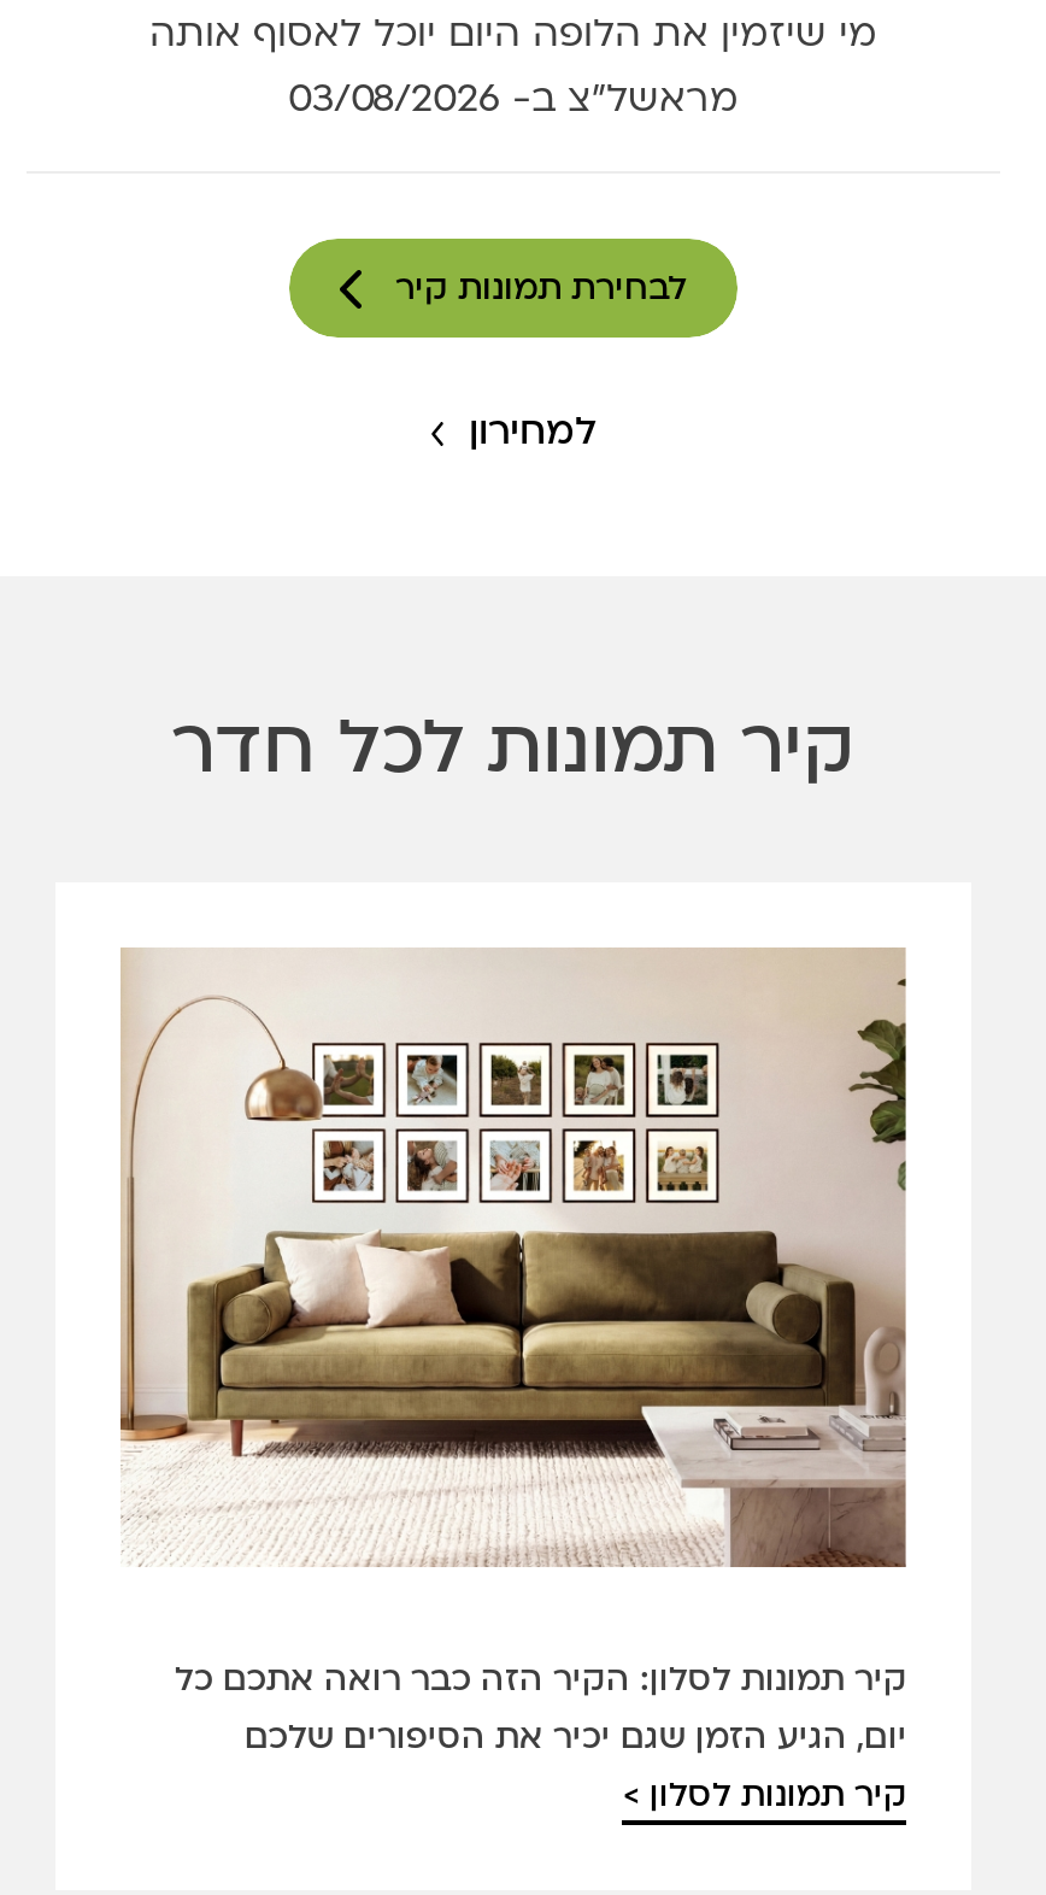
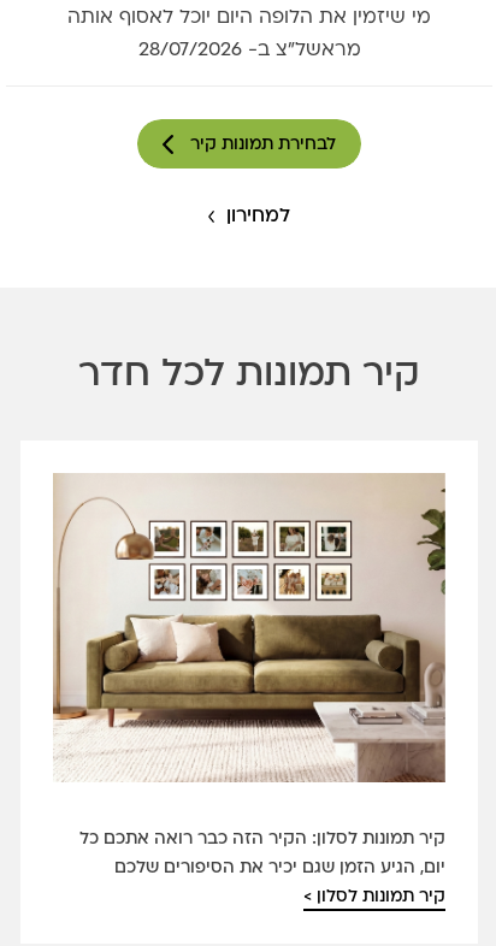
- מראשל״צ ב- 03/08/2026
+ מראשל״צ ב- 28/07/2026
